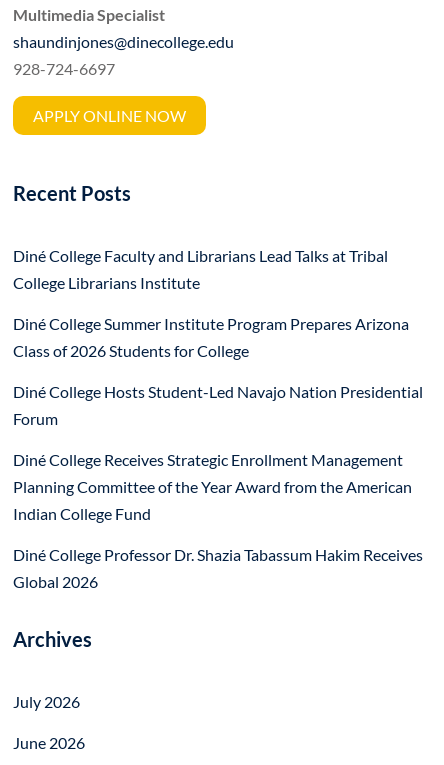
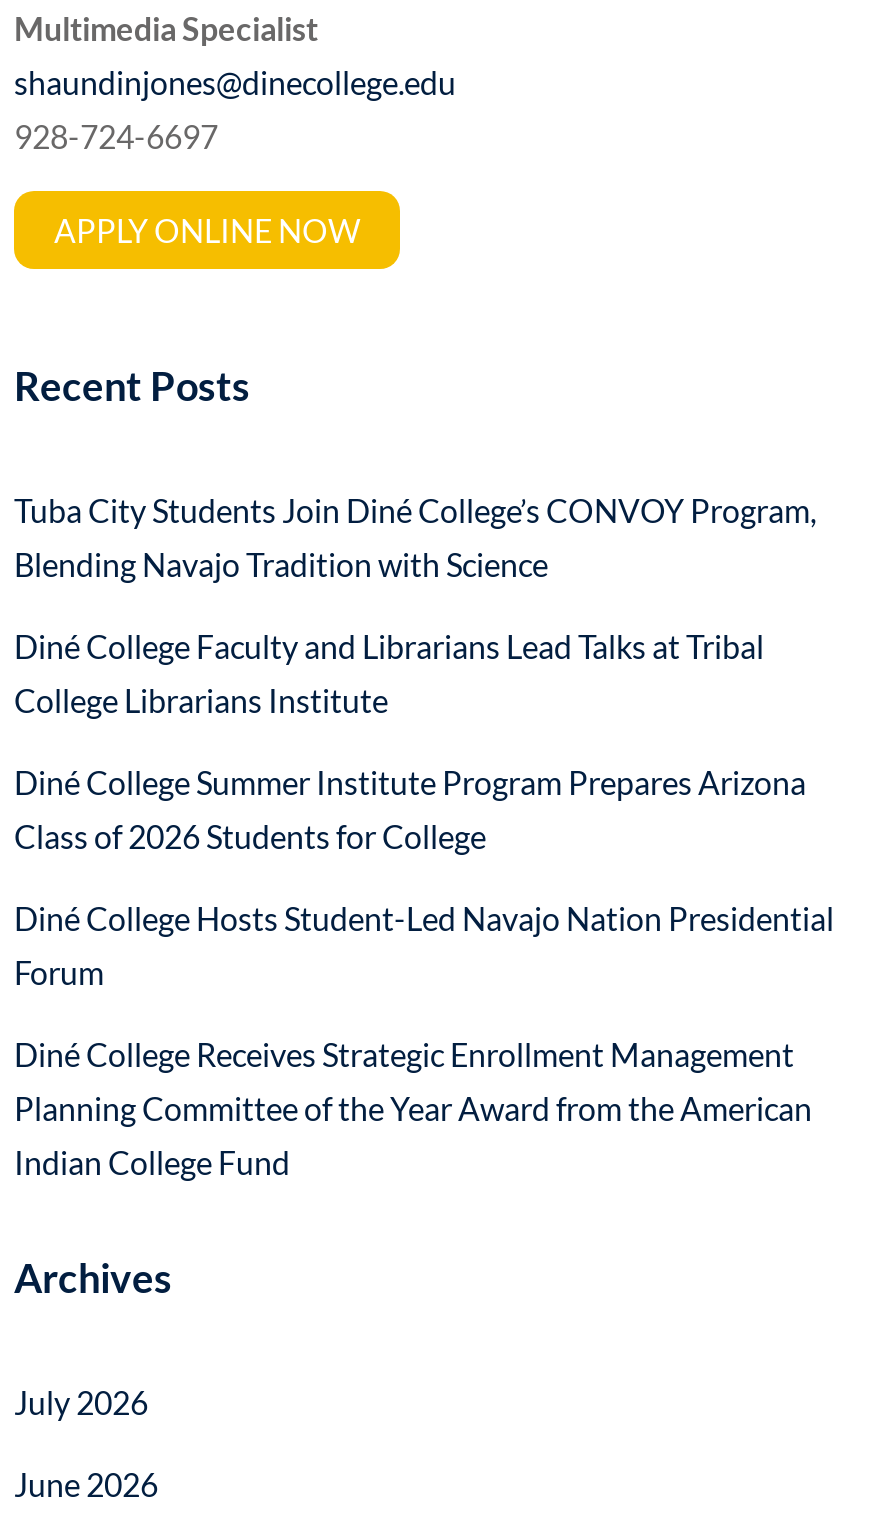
+ Tuba City Students Join Diné College’s CONVOY Program,
+ Blending Navajo Tradition with Science

moved down: Diné College Faculty and Librarians Lead Talks at Tribal | College Librarians Institute | Diné College Summer Institute Program Prepares Arizona | ... | Planning Committee of the Year Award from the American | Indian College Fund

- Diné College Professor Dr. Shazia Tabassum Hakim Receives
- Global 2026
